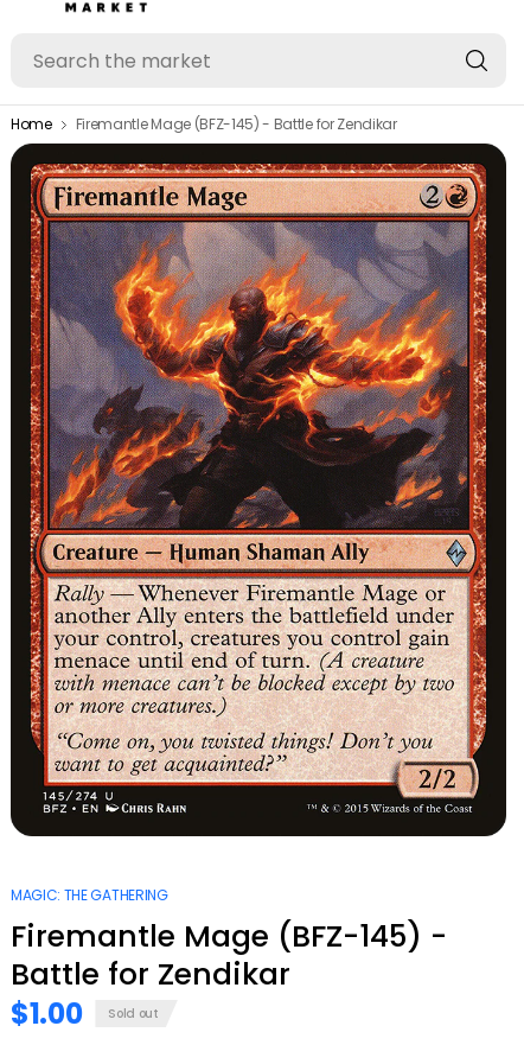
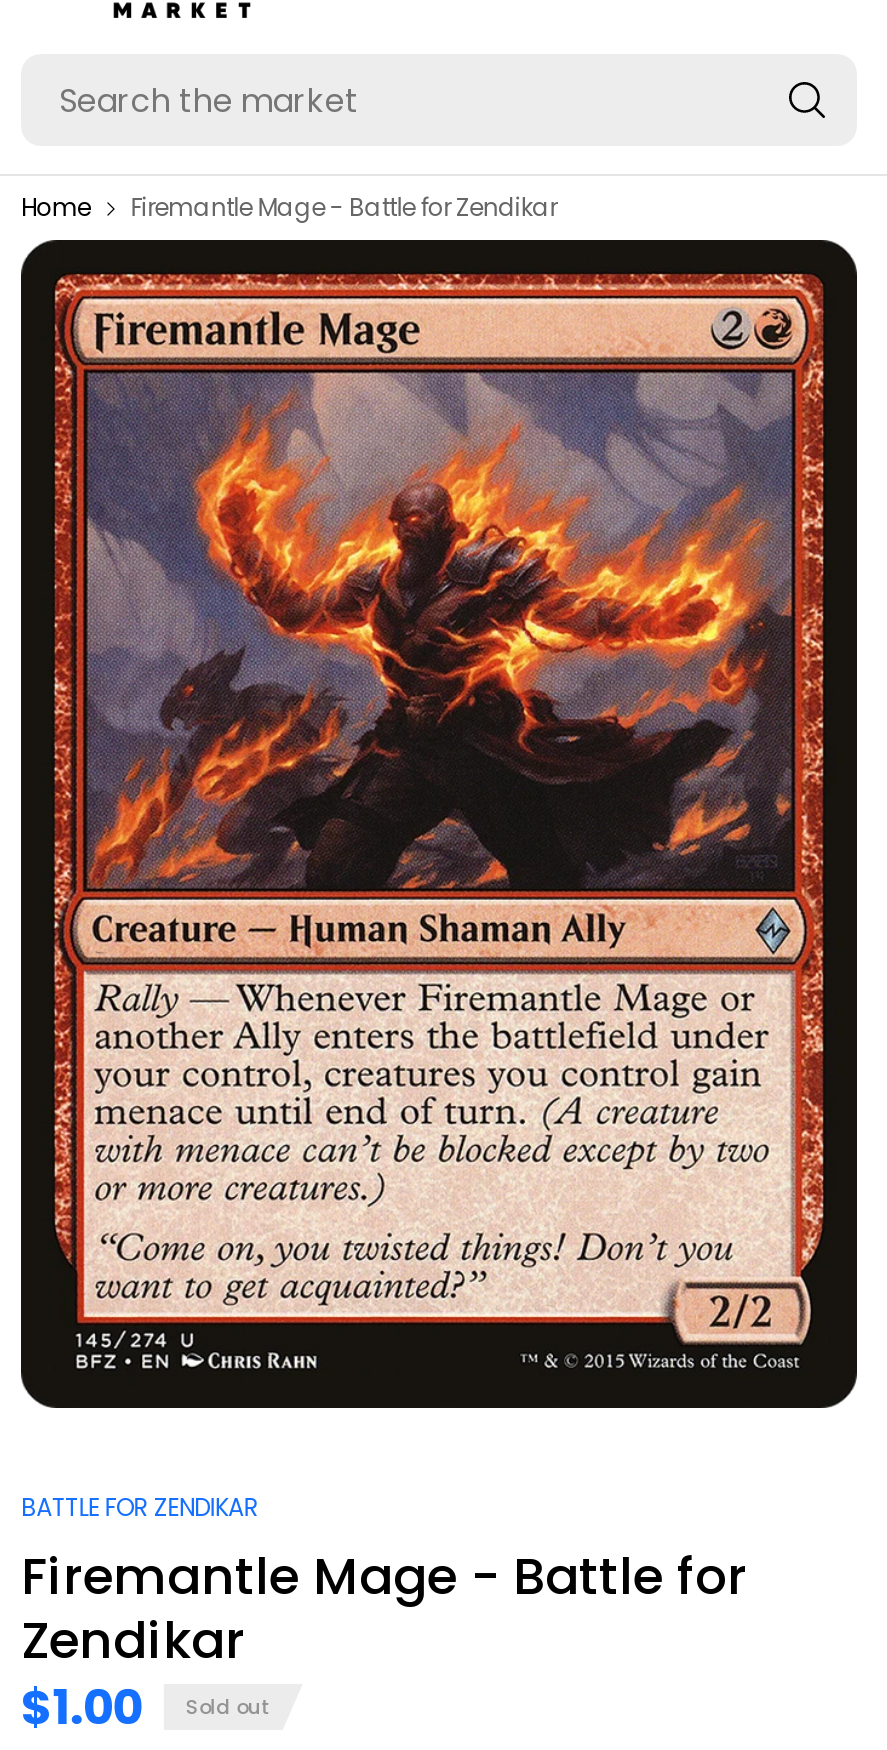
- Firemantle Mage (BFZ-145) - Battle for Zendikar
+ Firemantle Mage - Battle for Zendikar

- MAGIC: THE GATHERING
- Firemantle Mage (BFZ-145) -
- Battle for Zendikar
+ BATTLE FOR ZENDIKAR
+ Firemantle Mage - Battle for
+ Zendikar
